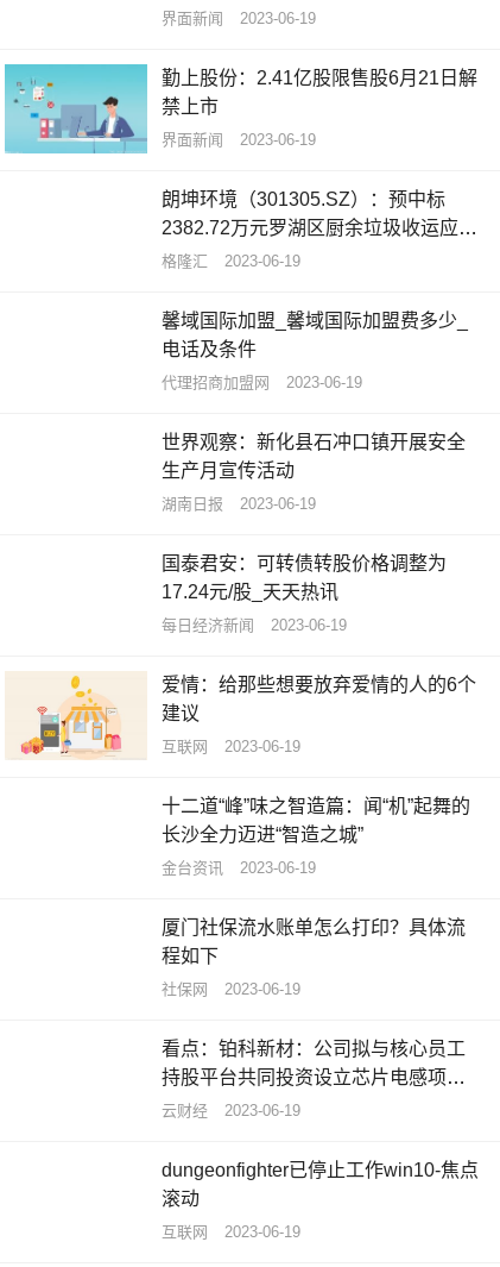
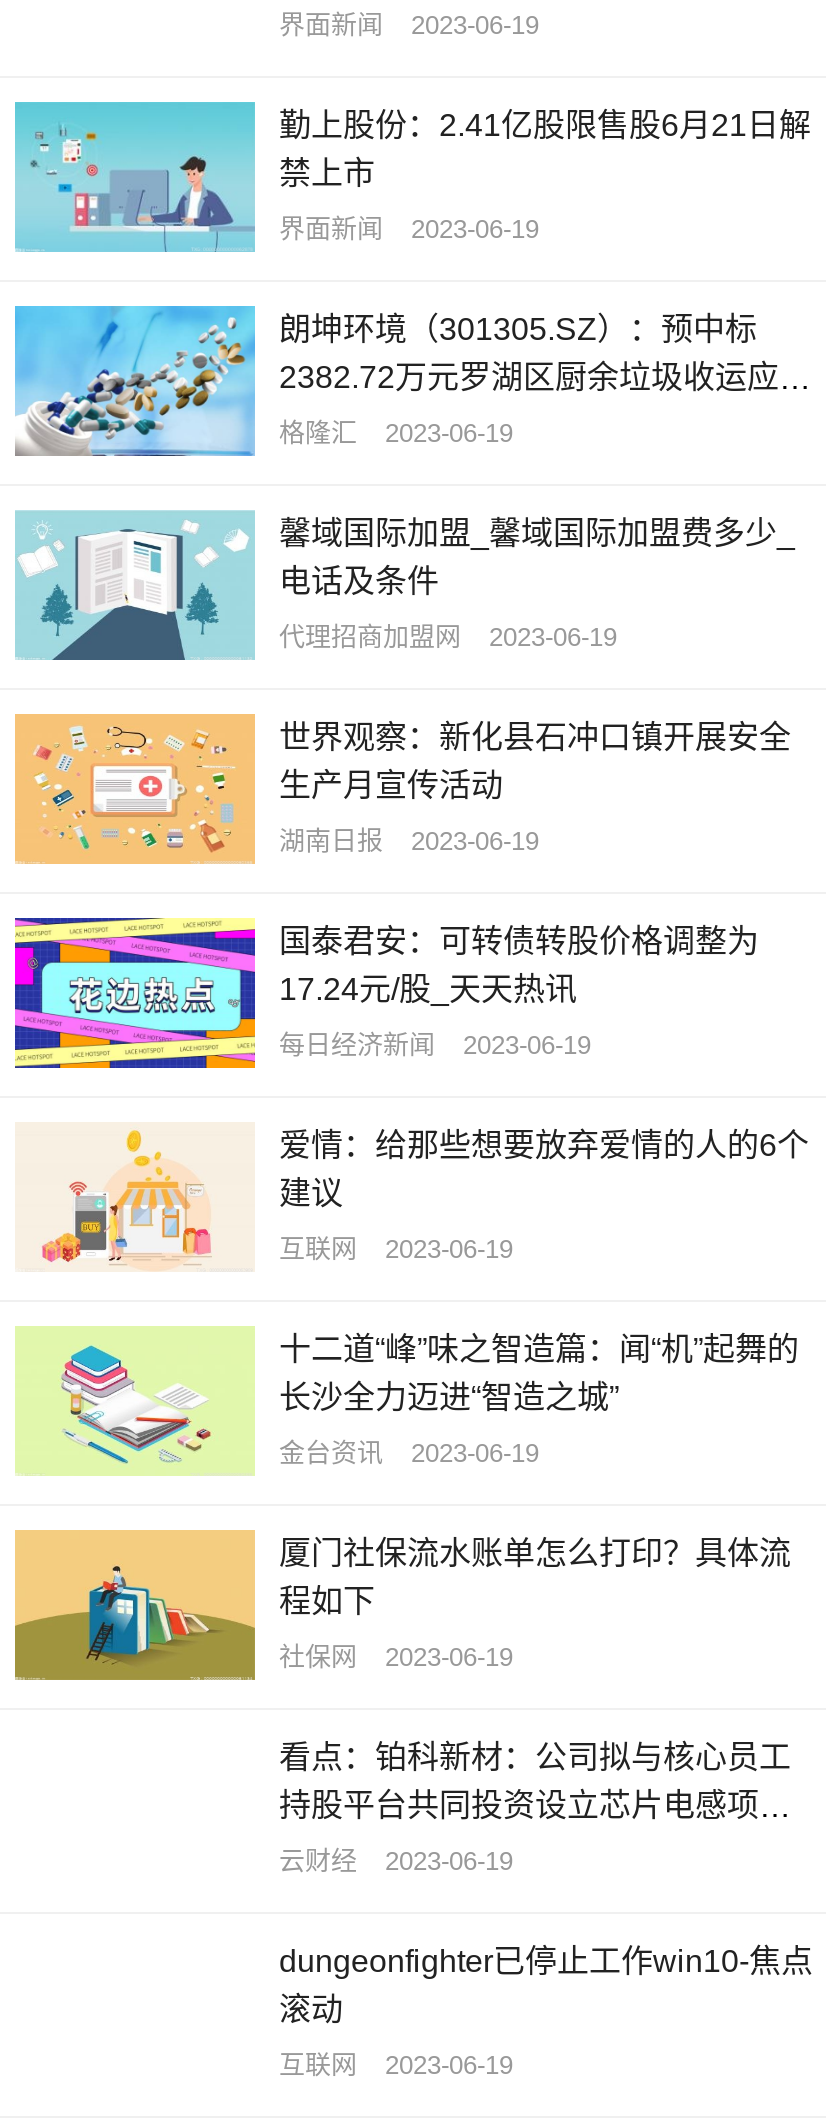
+ [image]

+ [image]

+ [image]

+ [image]

+ [image]

+ [image]
